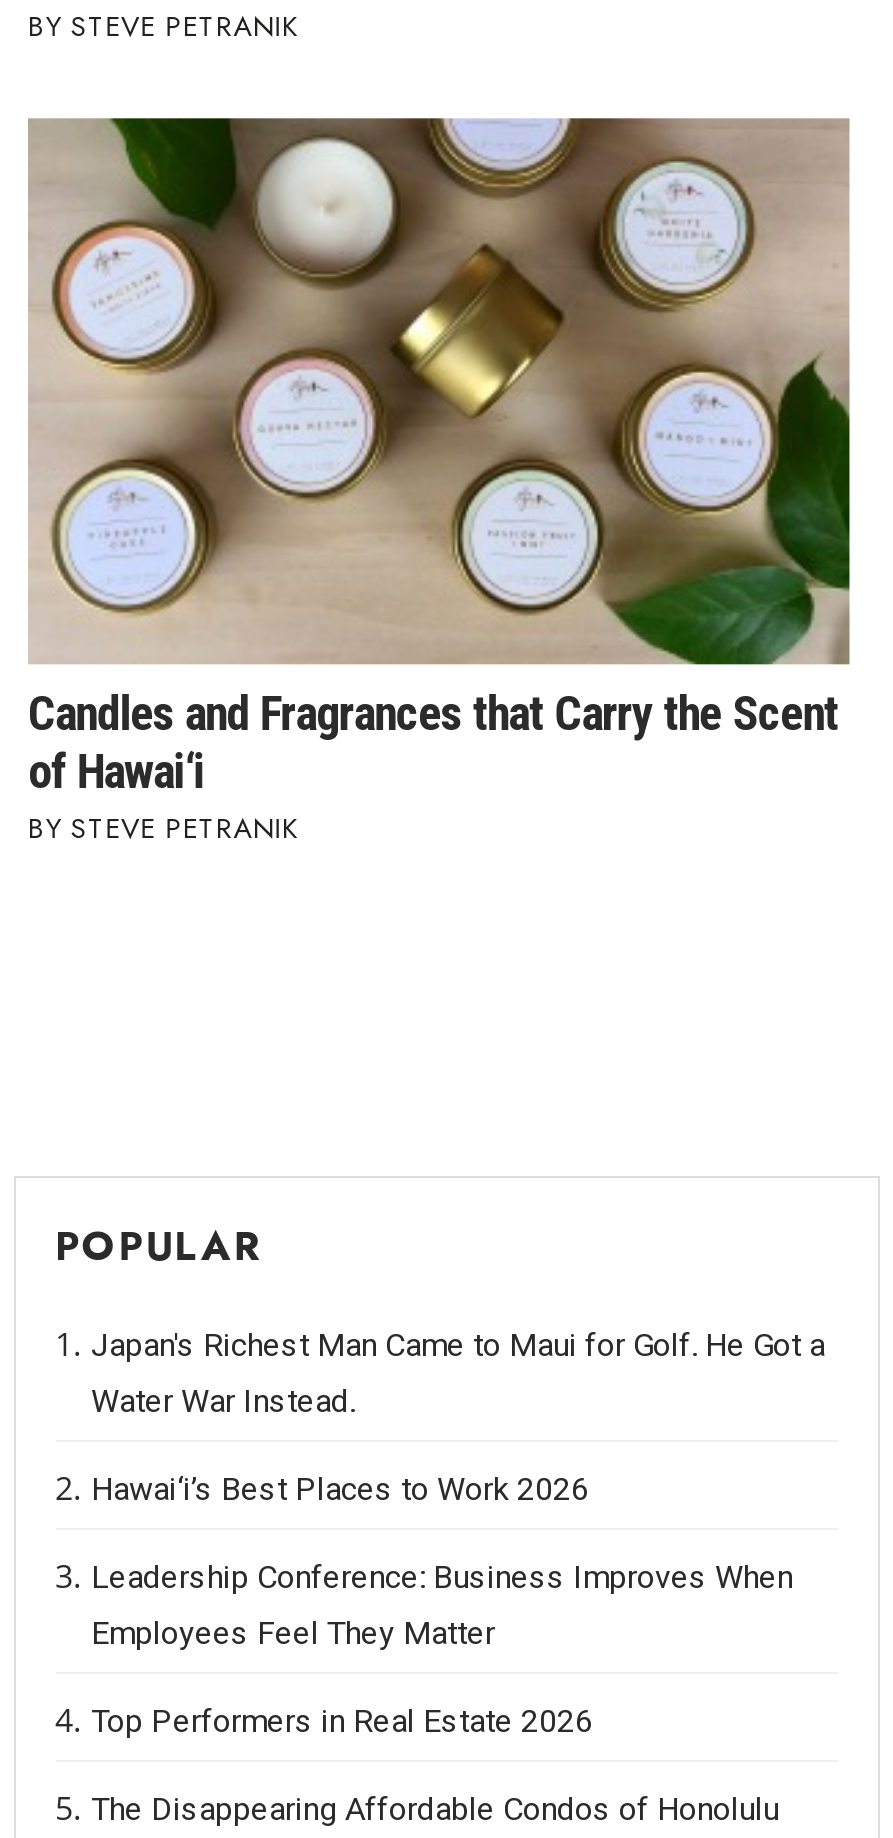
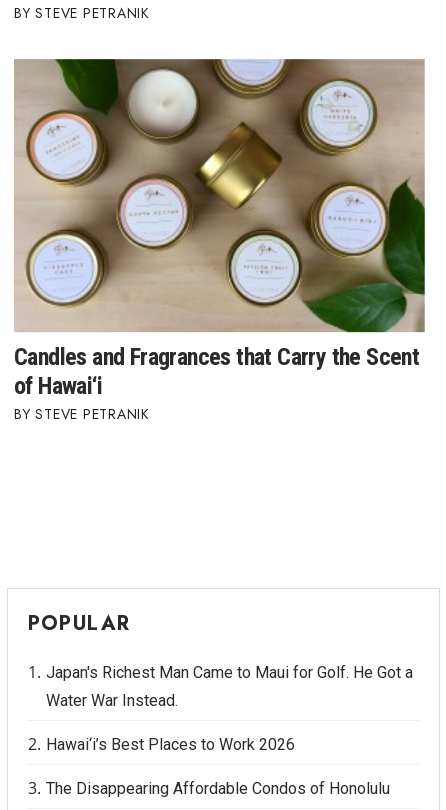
- Leadership Conference: Business Improves When
- Employees Feel They Matter
- Top Performers in Real Estate 2026
